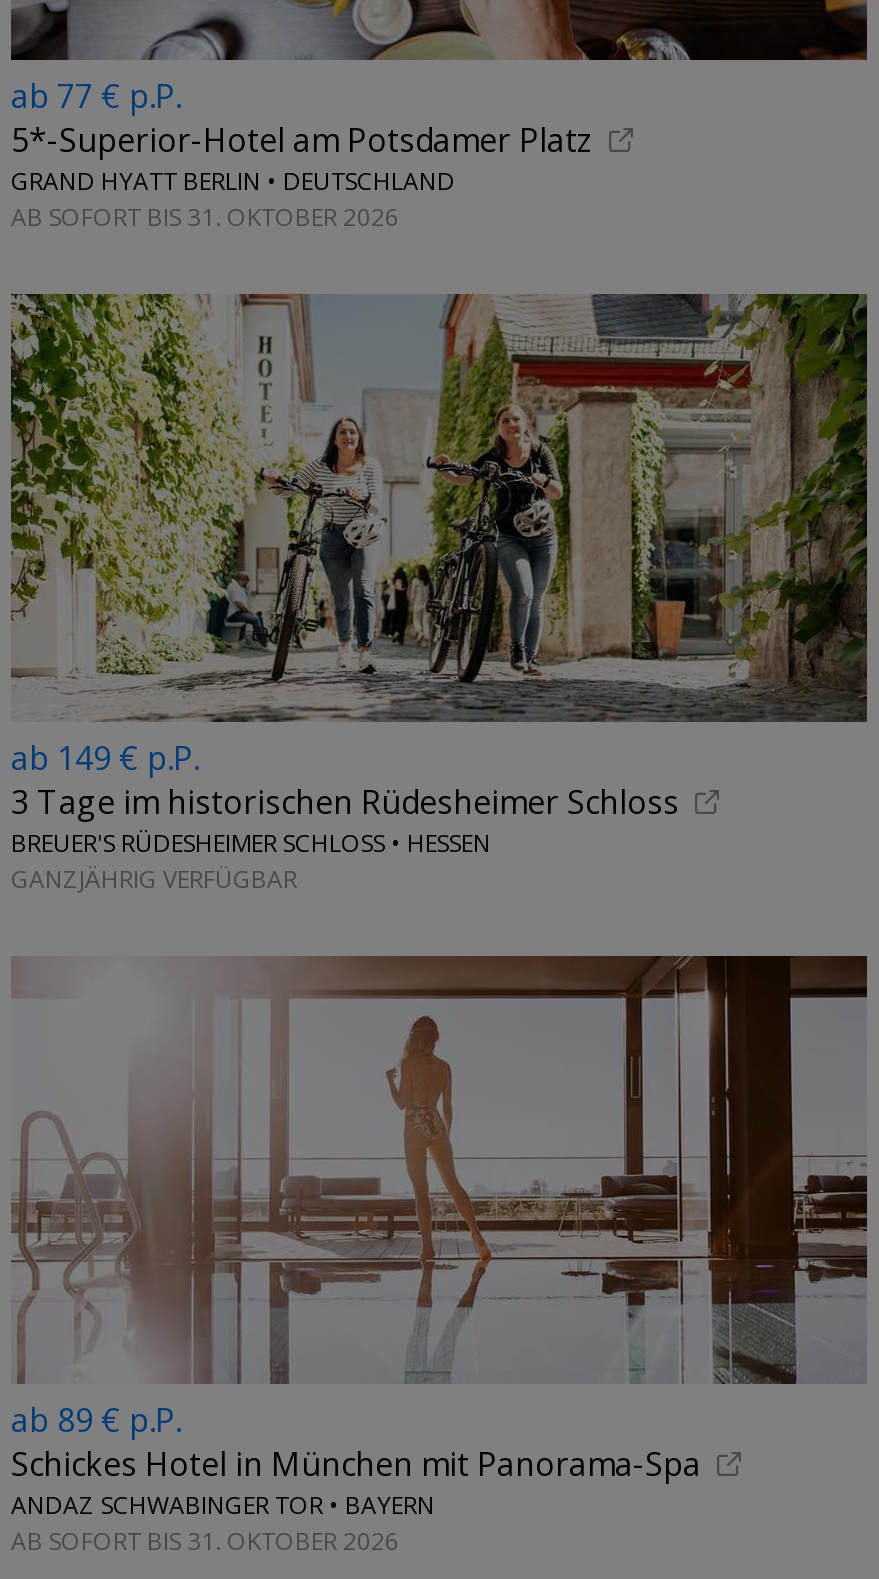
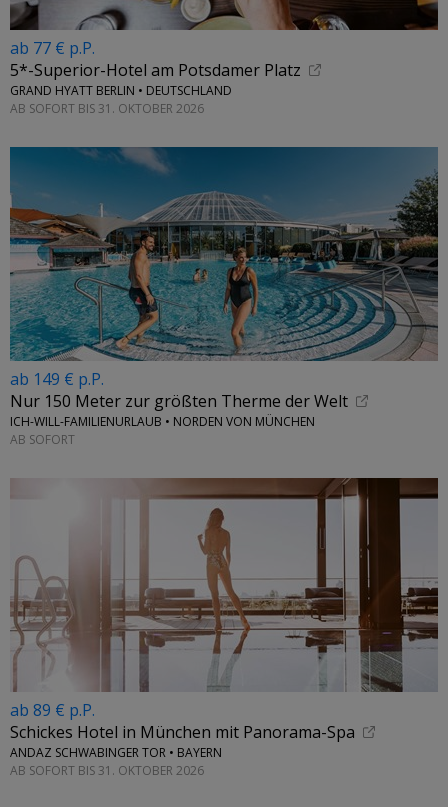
- [image]
- 3 Tage im historischen Rüdesheimer Schloss
- BREUER'S RÜDESHEIMER SCHLOSS • HESSEN
- GANZJÄHRIG VERFÜGBAR
+ [image]
+ Nur 150 Meter zur größten Therme der Welt
+ ICH-WILL-FAMILIENURLAUB • NORDEN VON MÜNCHEN
+ AB SOFORT
